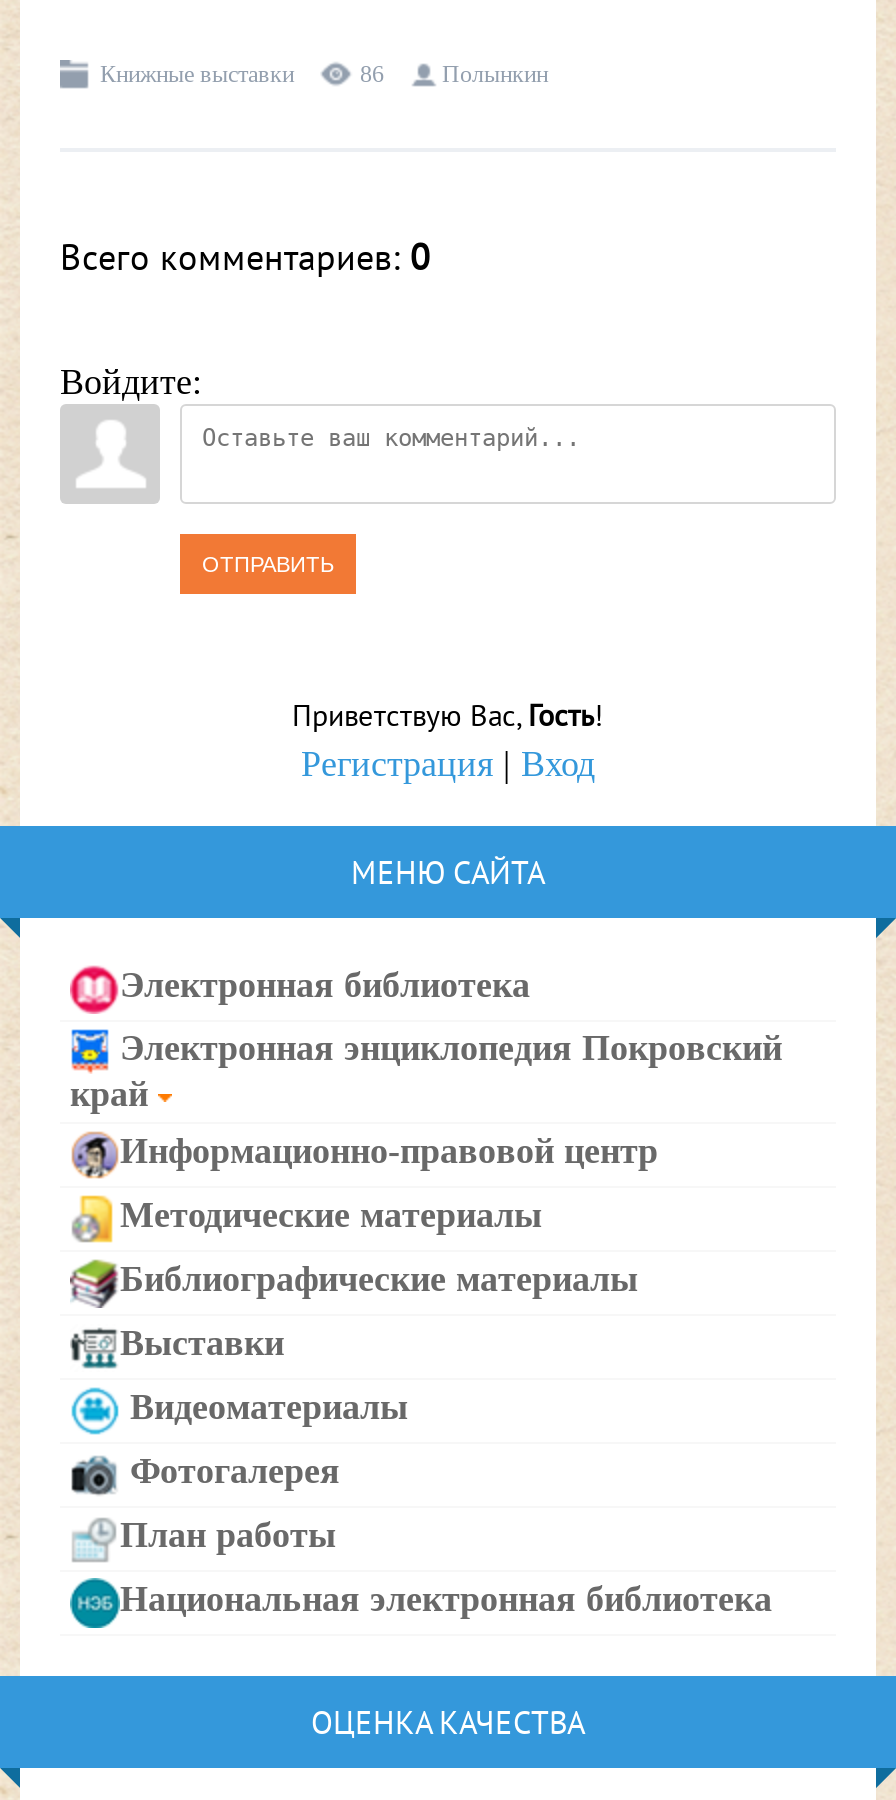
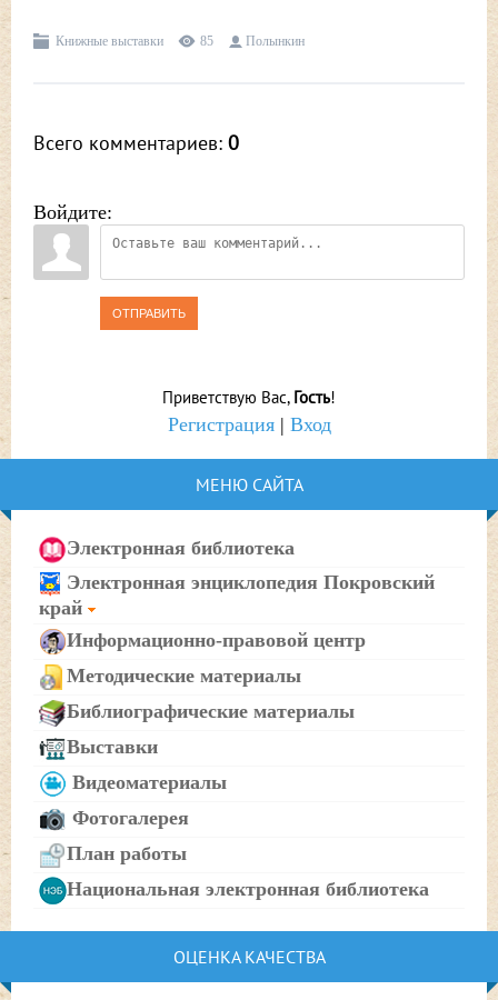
- 86
+ 85
